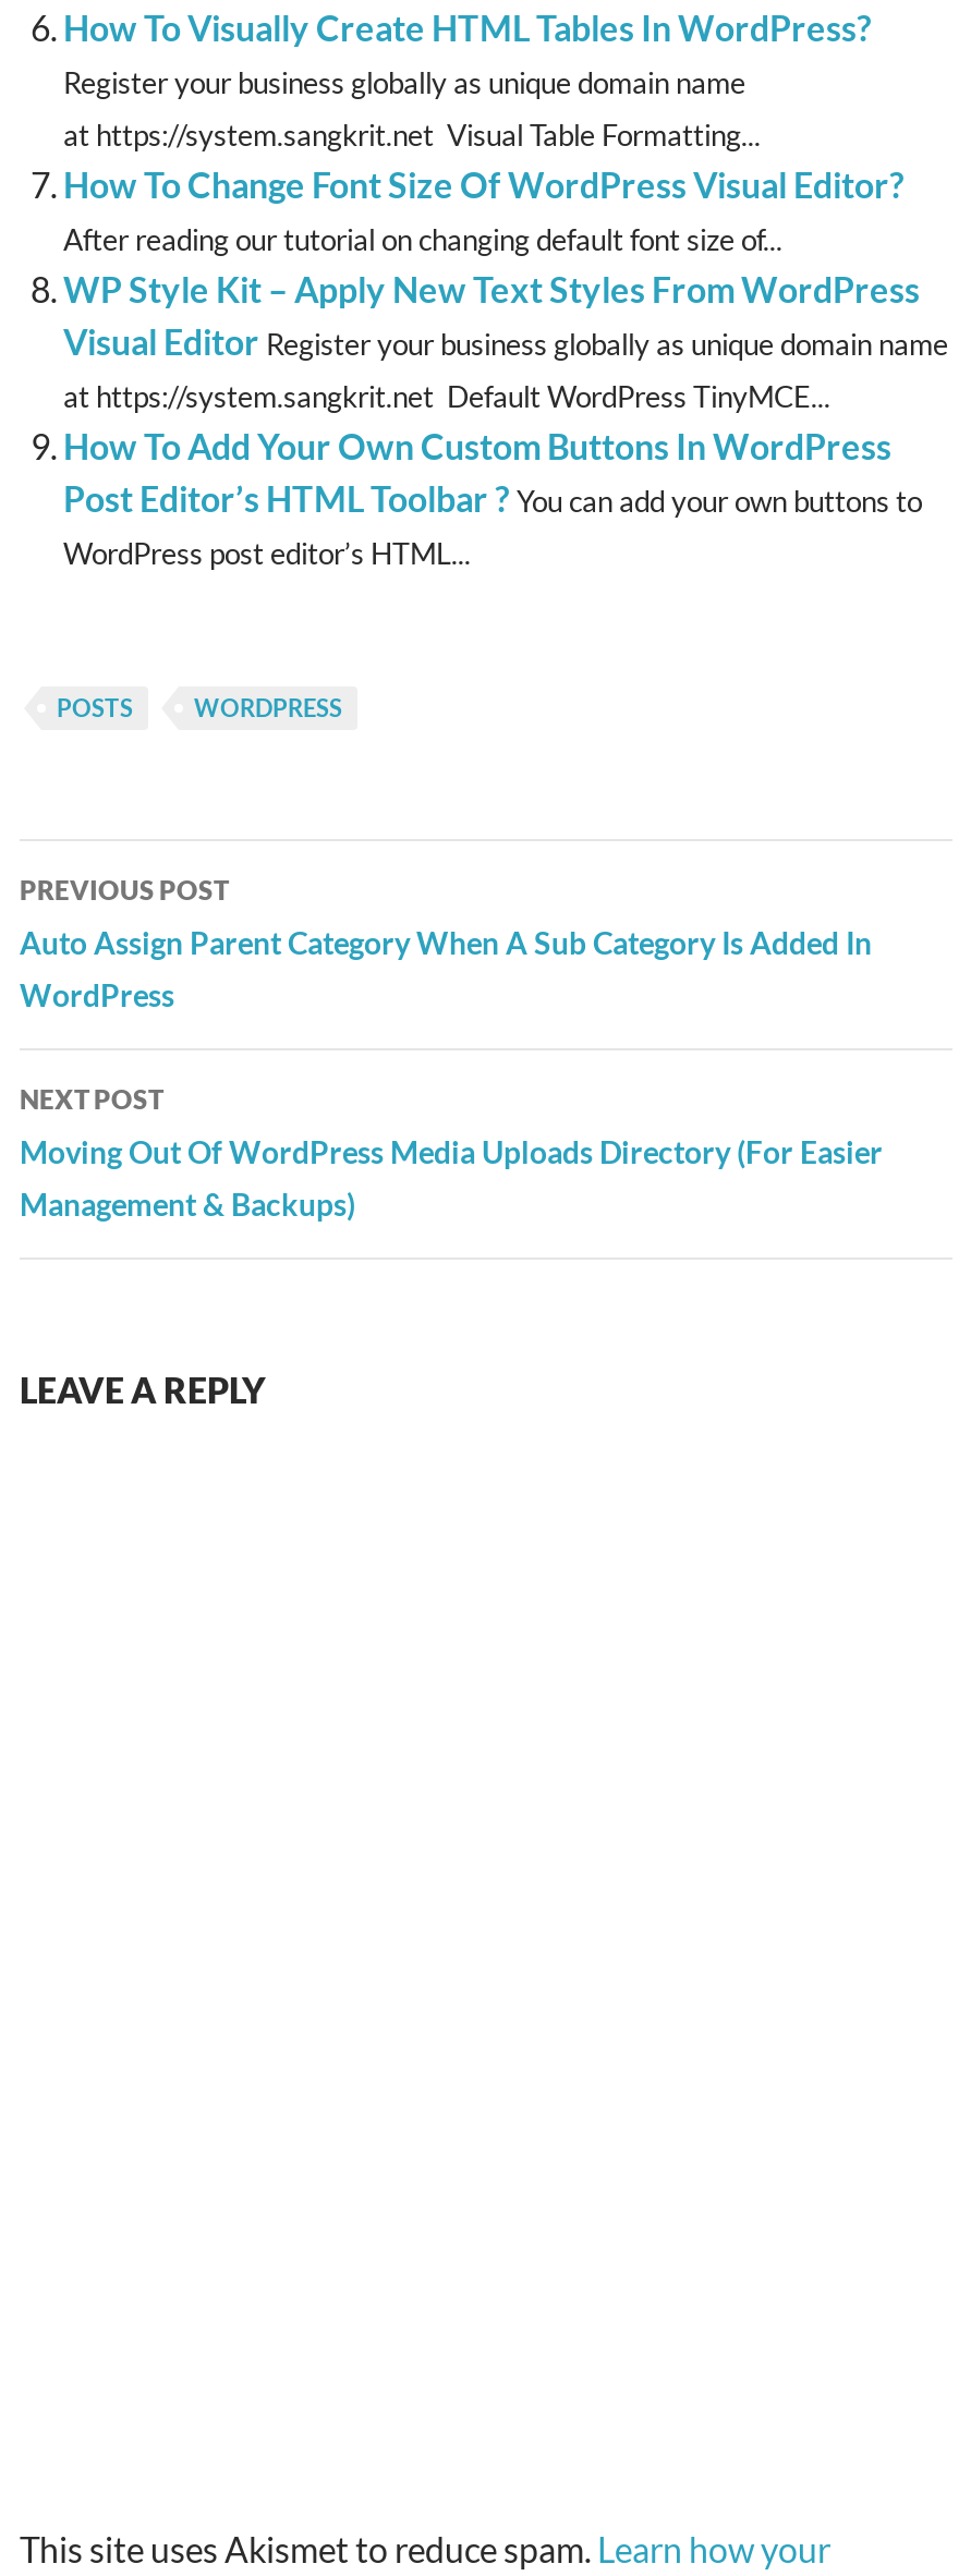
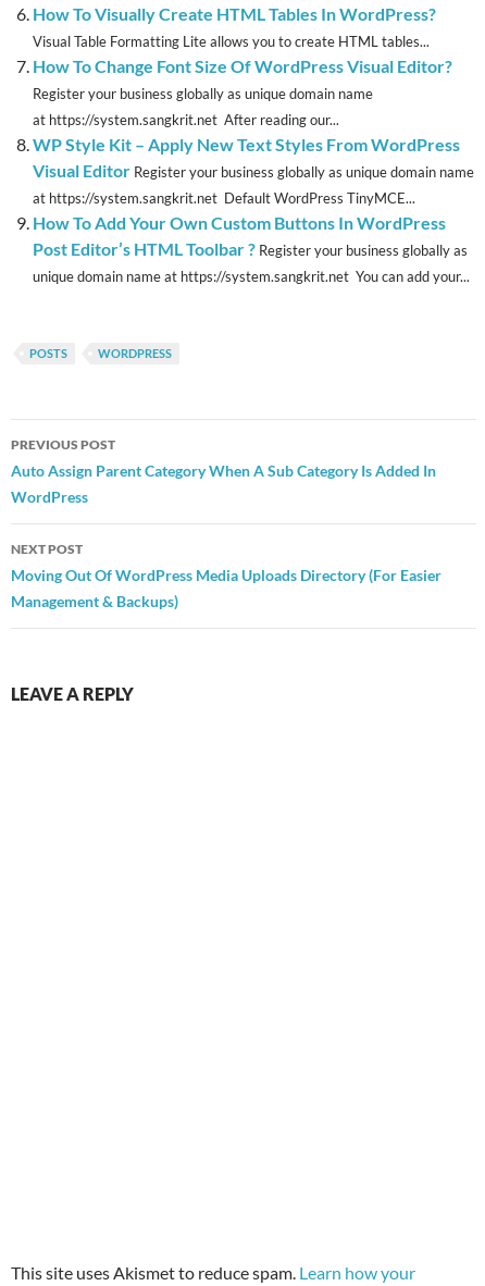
moved down: Register your business globally as unique domain name

- at https://system.sangkrit.net Visual Table Formatting...
+ Visual Table Formatting Lite allows you to create HTML tables...

moved up: How To Change Font Size Of WordPress Visual Editor?

- After reading our tutorial on changing default font size of...
+ at https://system.sangkrit.net After reading our...

- Post Editor’s HTML Toolbar ? You can add your own buttons to
- WordPress post editor’s HTML...
+ Post Editor’s HTML Toolbar ? Register your business globally as
+ unique domain name at https://system.sangkrit.net You can add your...
